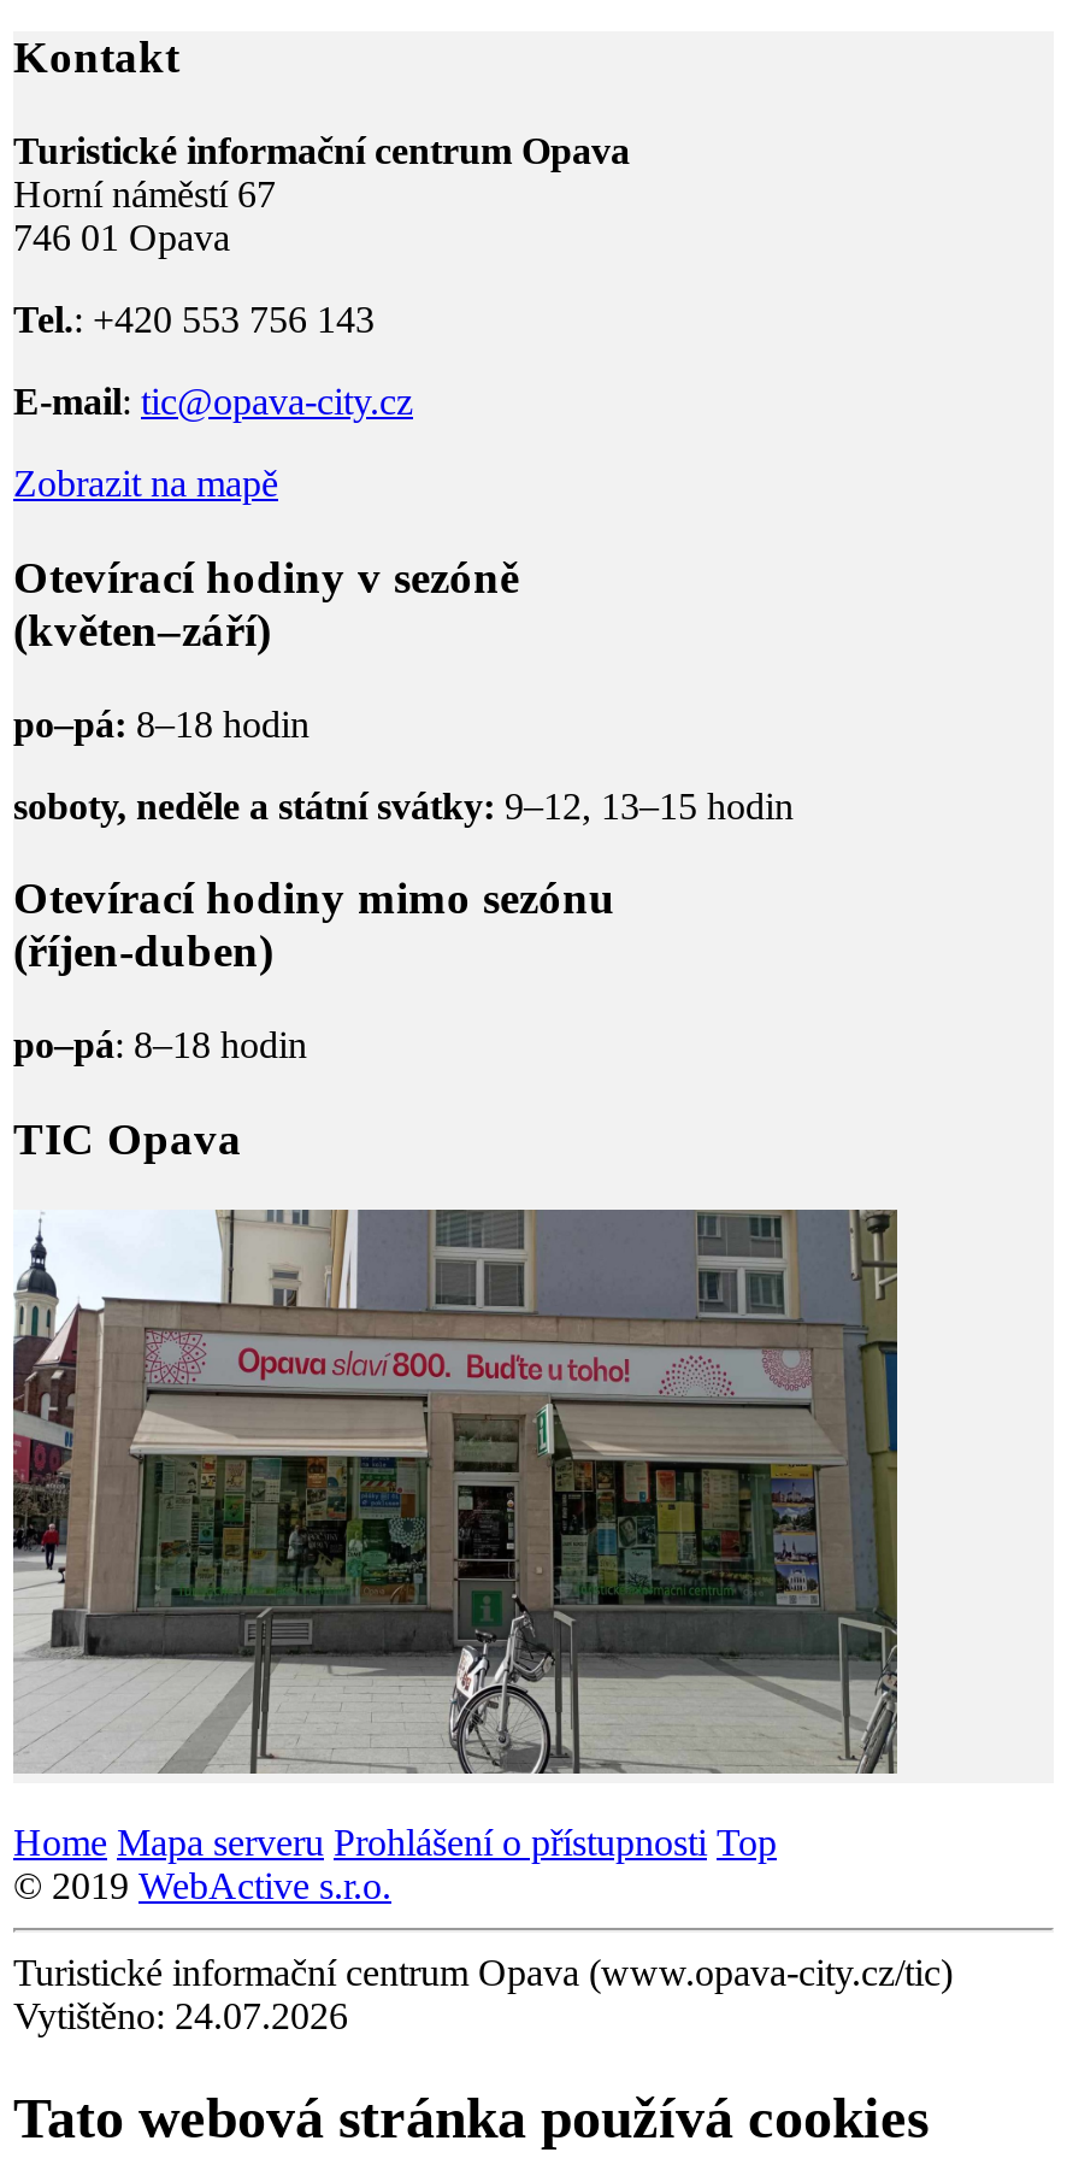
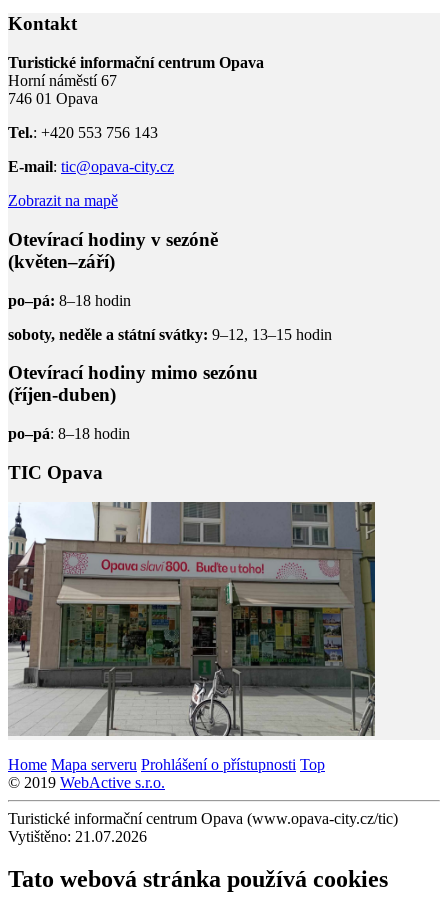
- Vytištěno: 24.07.2026
+ Vytištěno: 21.07.2026
